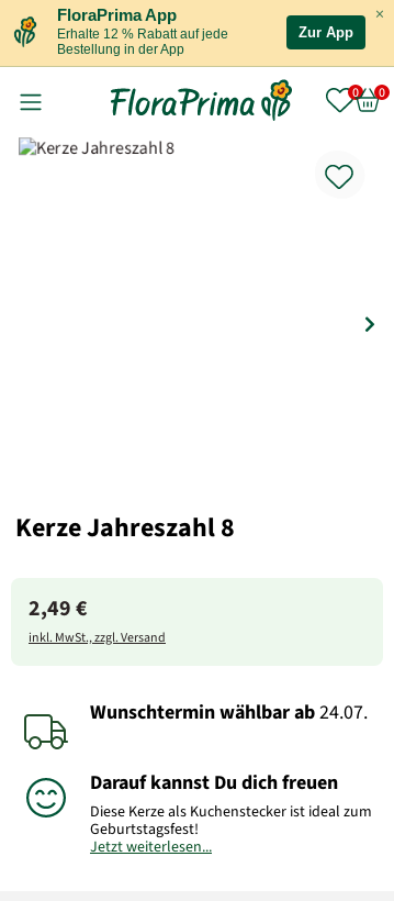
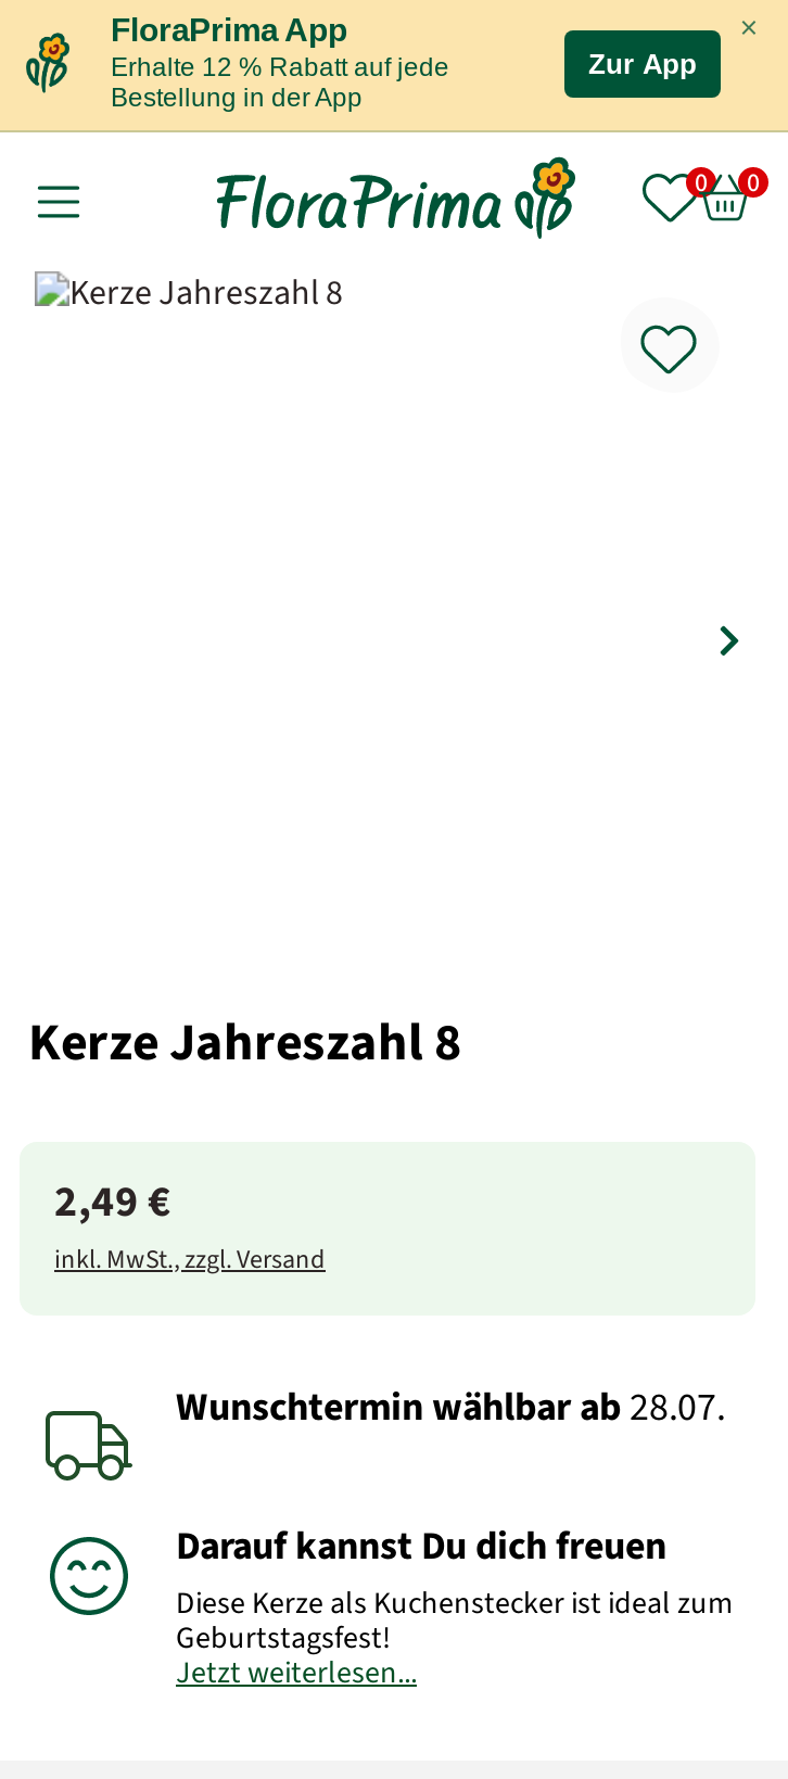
- Wunschtermin wählbar ab 24.07.
+ Wunschtermin wählbar ab 28.07.
